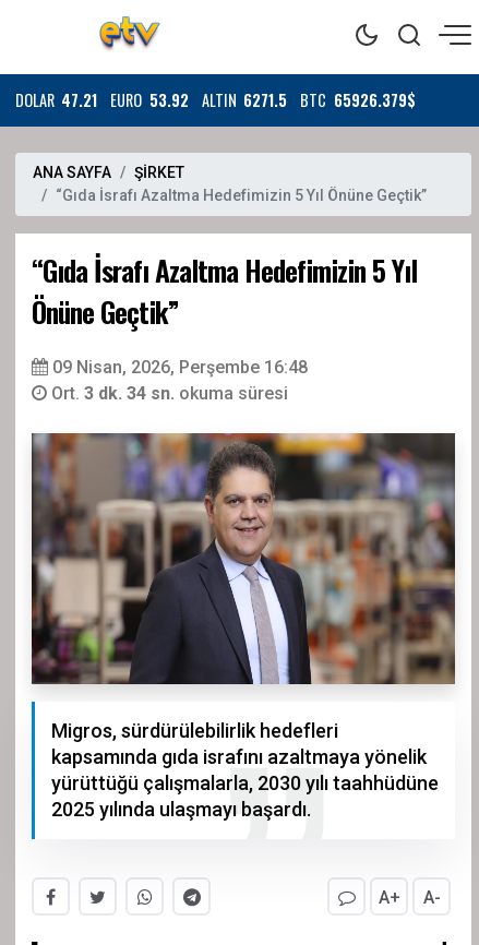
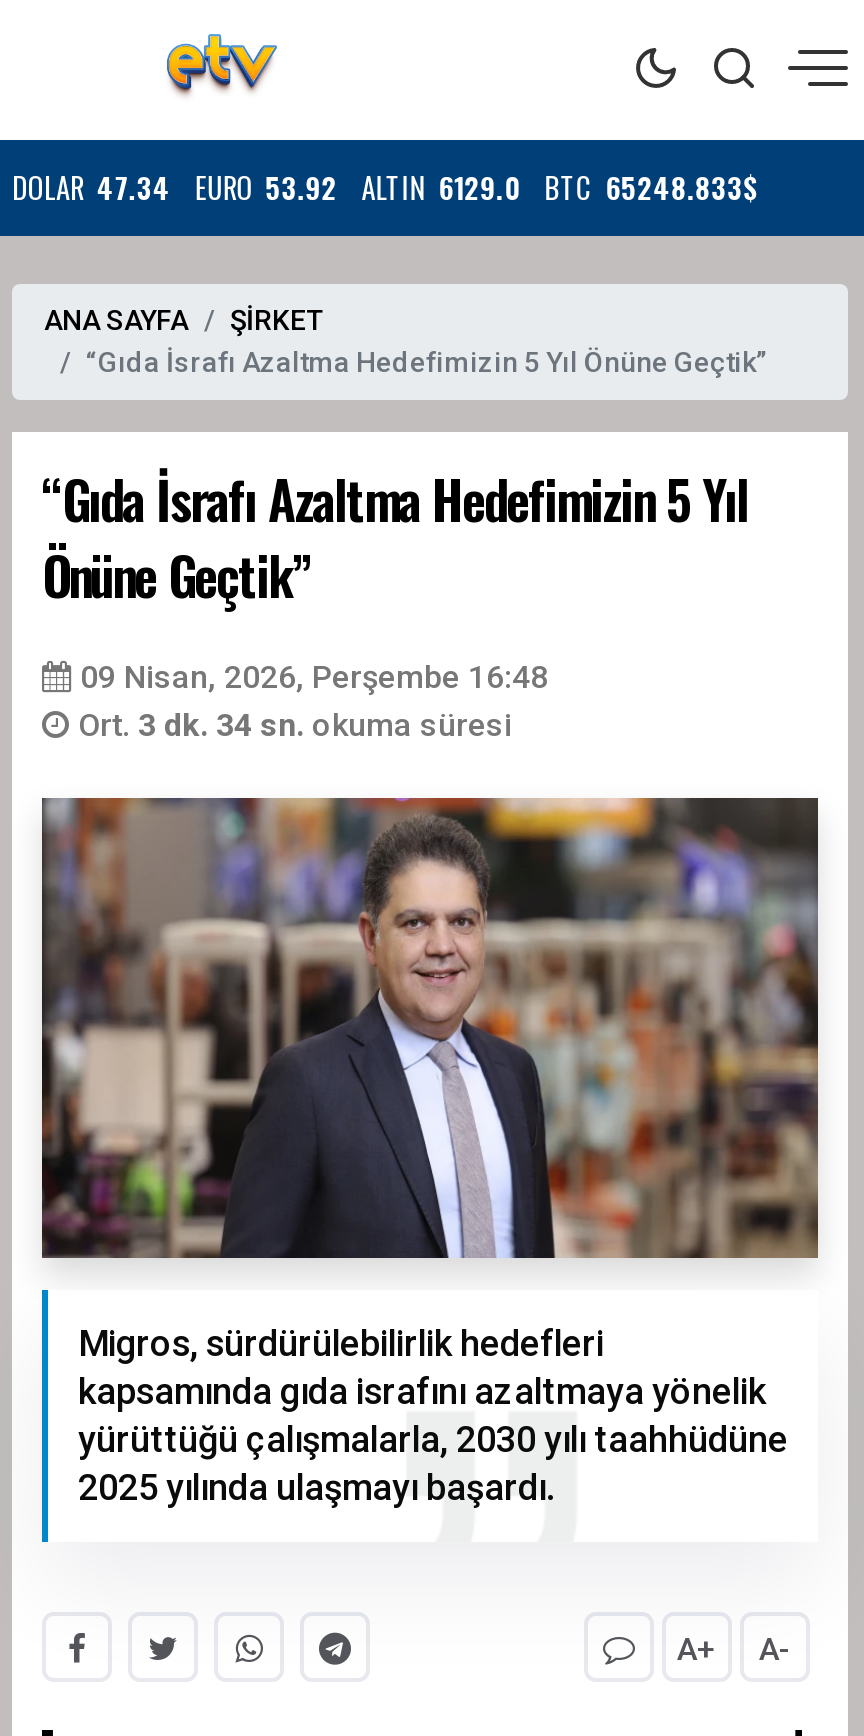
- DOLAR 47.21 EURO 53.92 ALTIN 6271.5 BTC 65926.379$
+ DOLAR 47.34 EURO 53.92 ALTIN 6129.0 BTC 65248.833$
